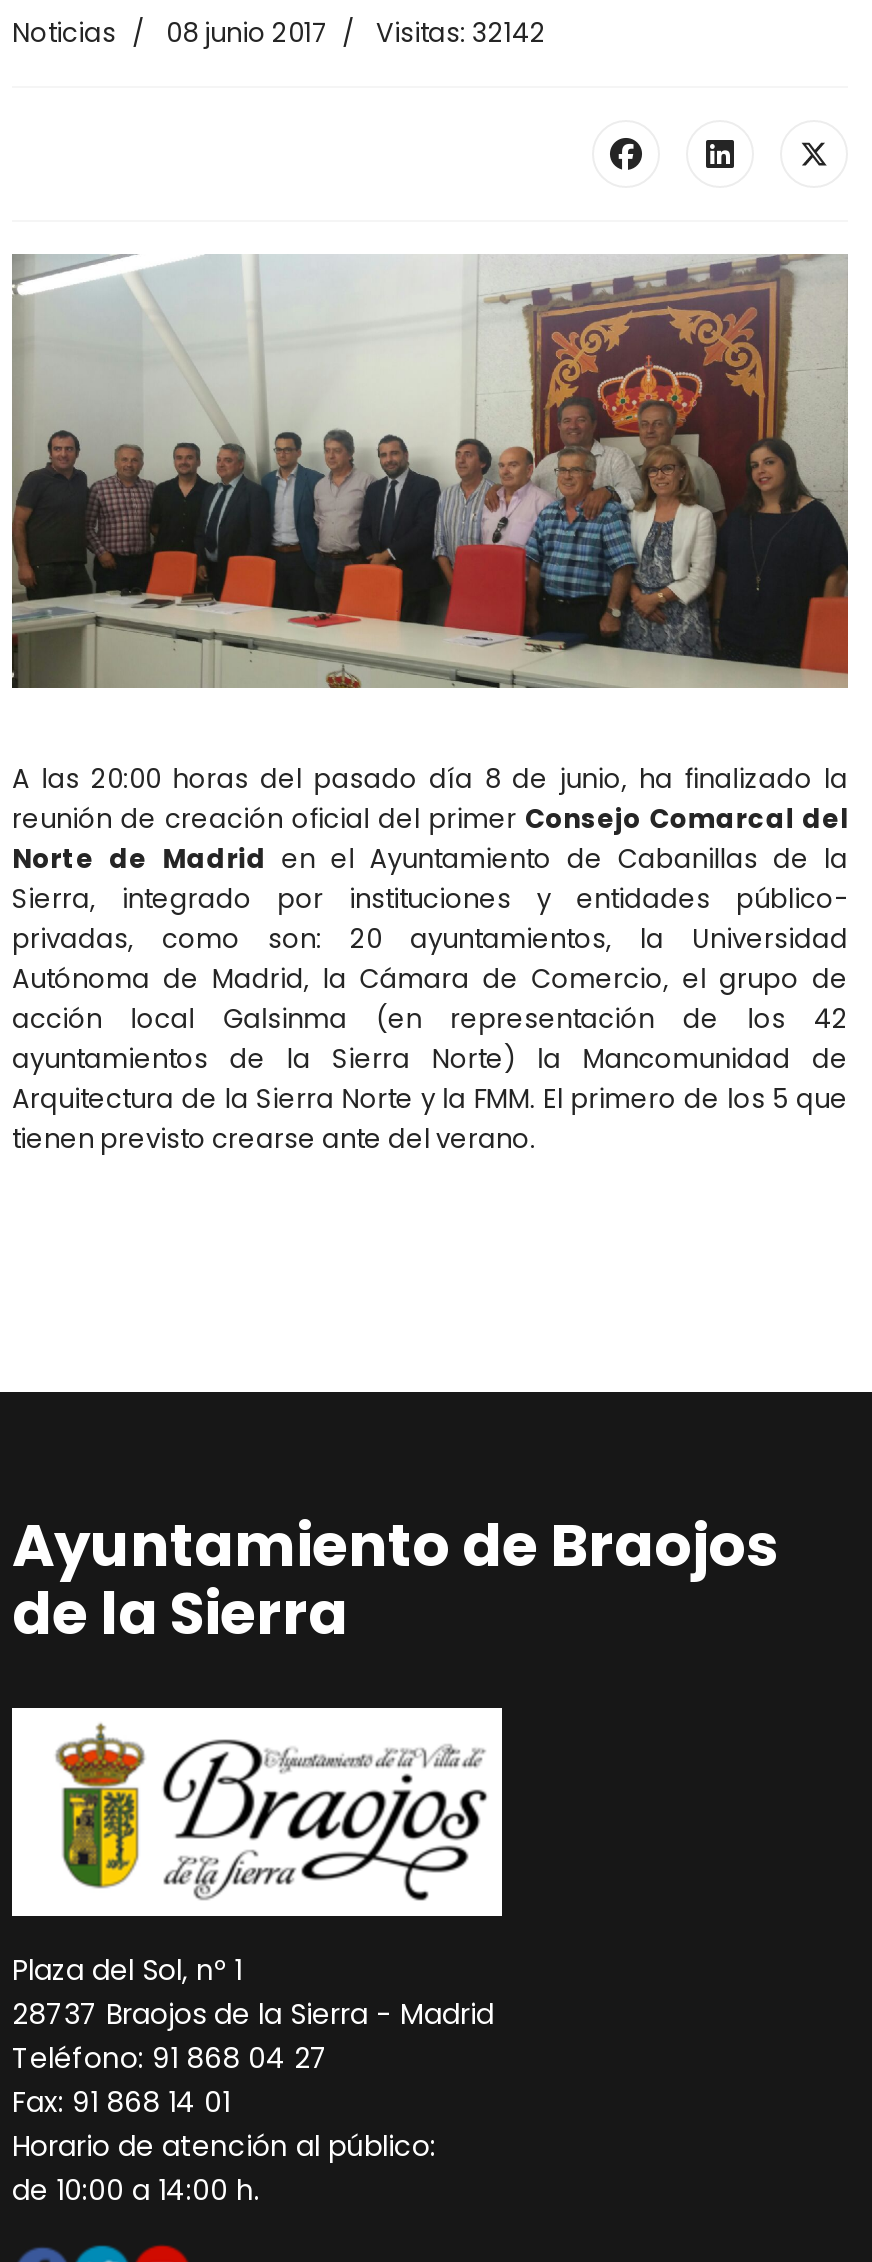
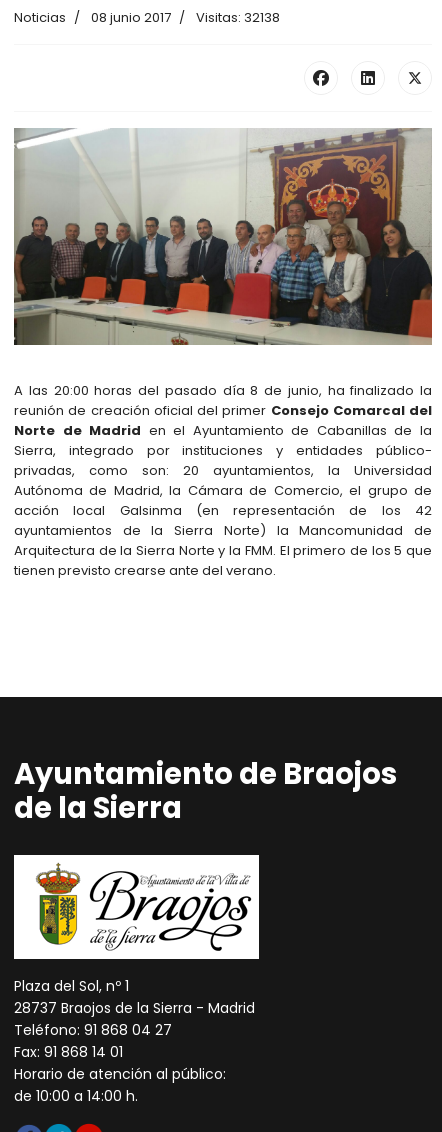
- Noticias 08 junio 2017 Visitas: 32142
+ Noticias 08 junio 2017 Visitas: 32138
